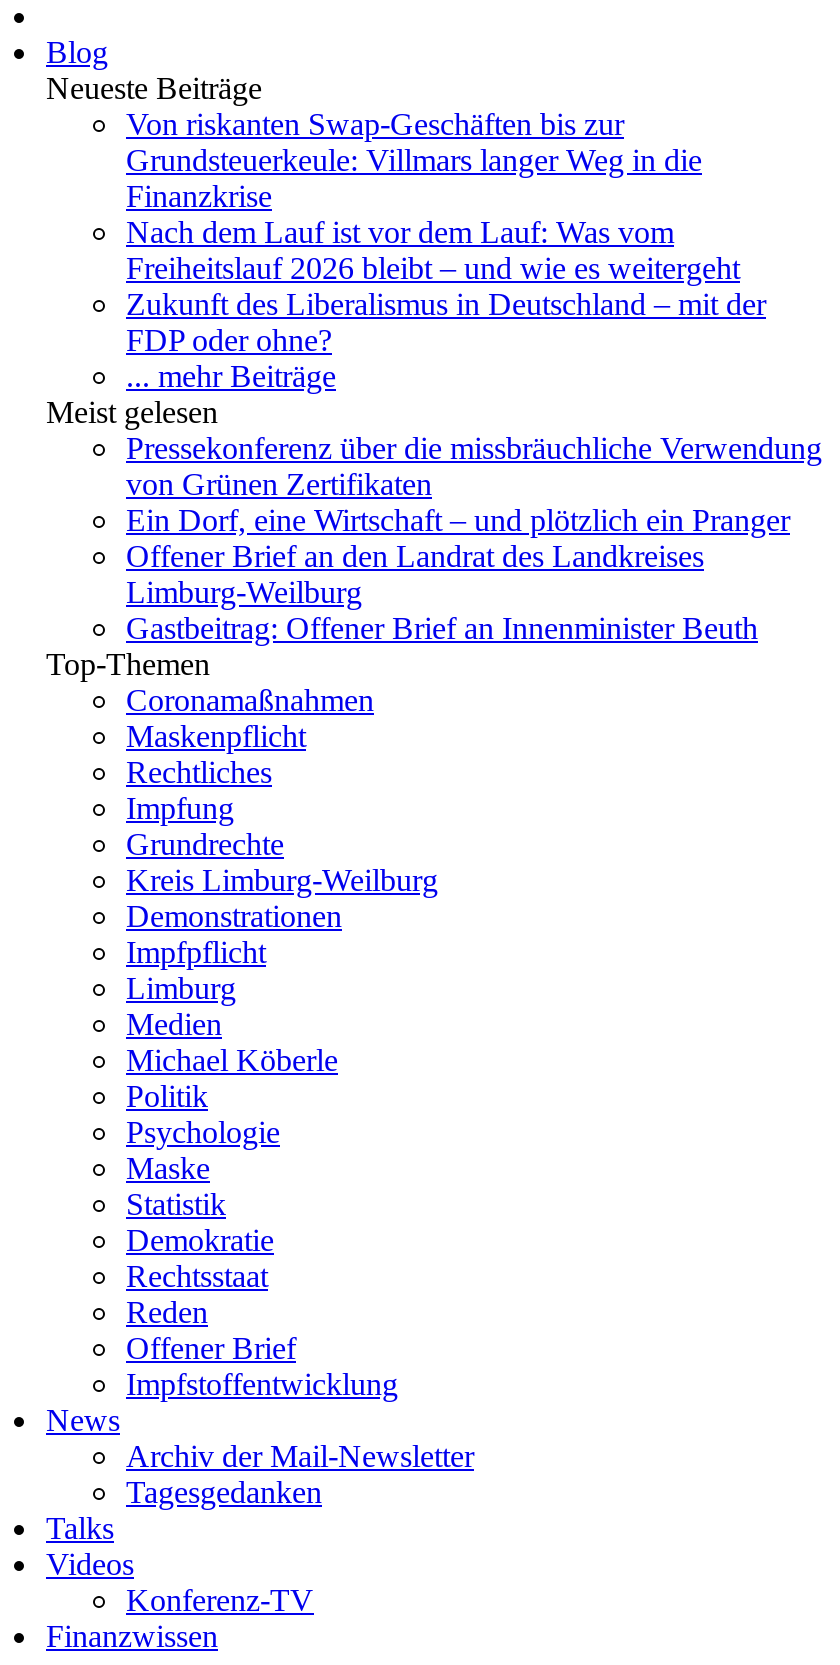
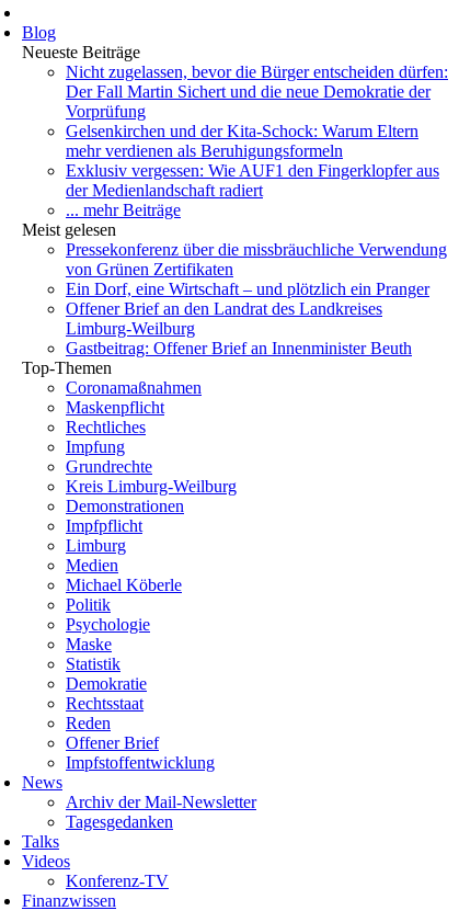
- Von riskanten Swap-Geschäften bis zur
- Grundsteuerkeule: Villmars langer Weg in die
- Finanzkrise
- Nach dem Lauf ist vor dem Lauf: Was vom
- Freiheitslauf 2026 bleibt – und wie es weitergeht
- Zukunft des Liberalismus in Deutschland – mit der
- FDP oder ohne?
+ Nicht zugelassen, bevor die Bürger entscheiden dürfen:
+ Der Fall Martin Sichert und die neue Demokratie der
+ Vorprüfung
+ Gelsenkirchen und der Kita-Schock: Warum Eltern
+ mehr verdienen als Beruhigungsformeln
+ Exklusiv vergessen: Wie AUF1 den Fingerklopfer aus
+ der Medienlandschaft radiert
